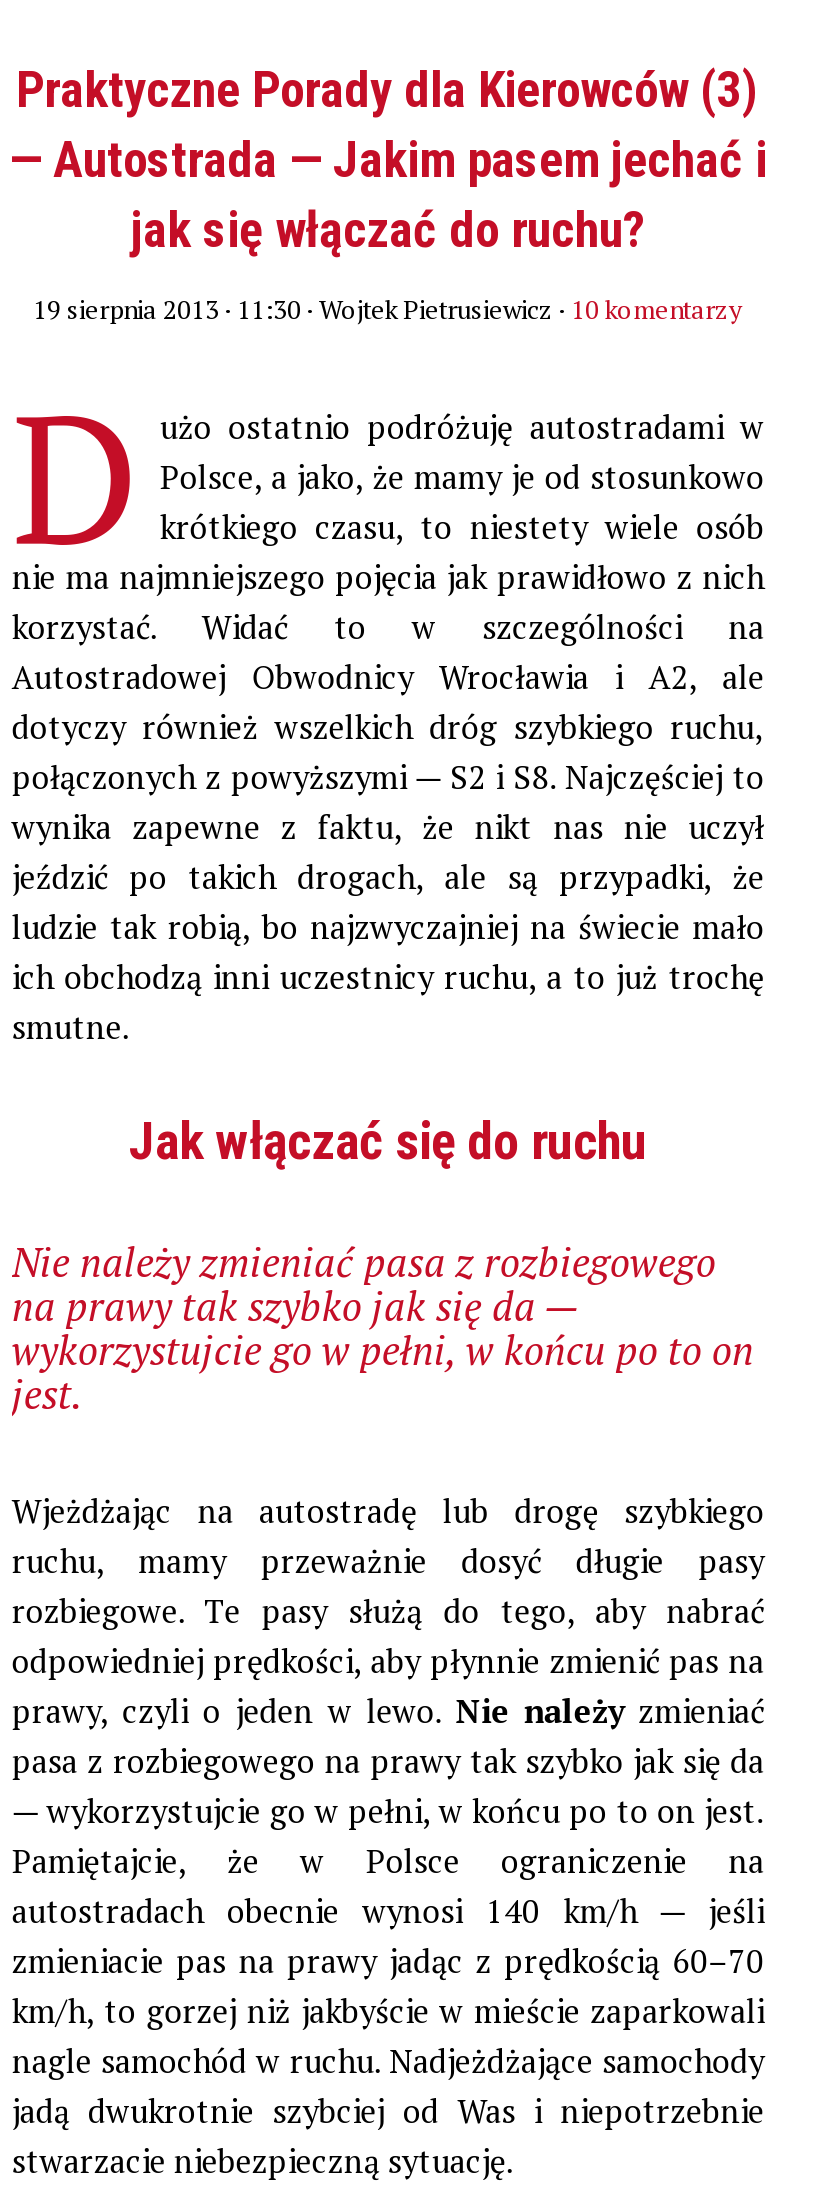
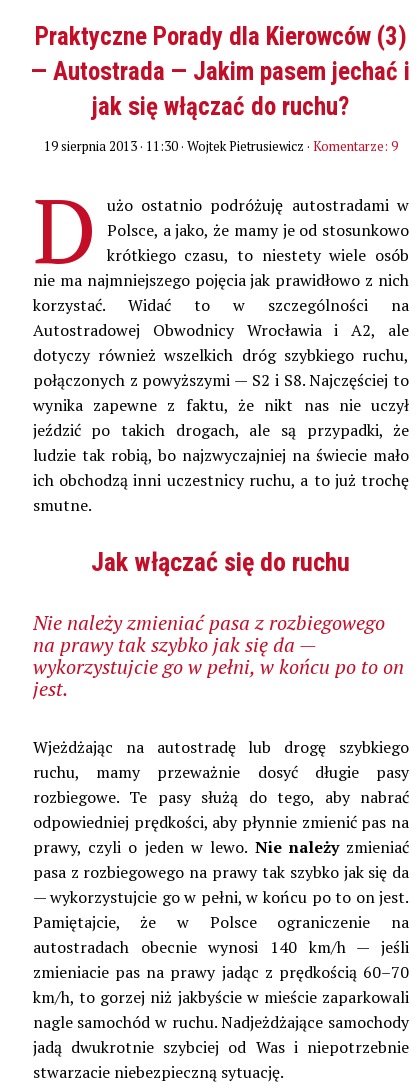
- 19 sierpnia 2013 · 11:30 · Wojtek Pietrusiewicz · 10 komentarzy
+ 19 sierpnia 2013 · 11:30 · Wojtek Pietrusiewicz · Komentarze: 9
